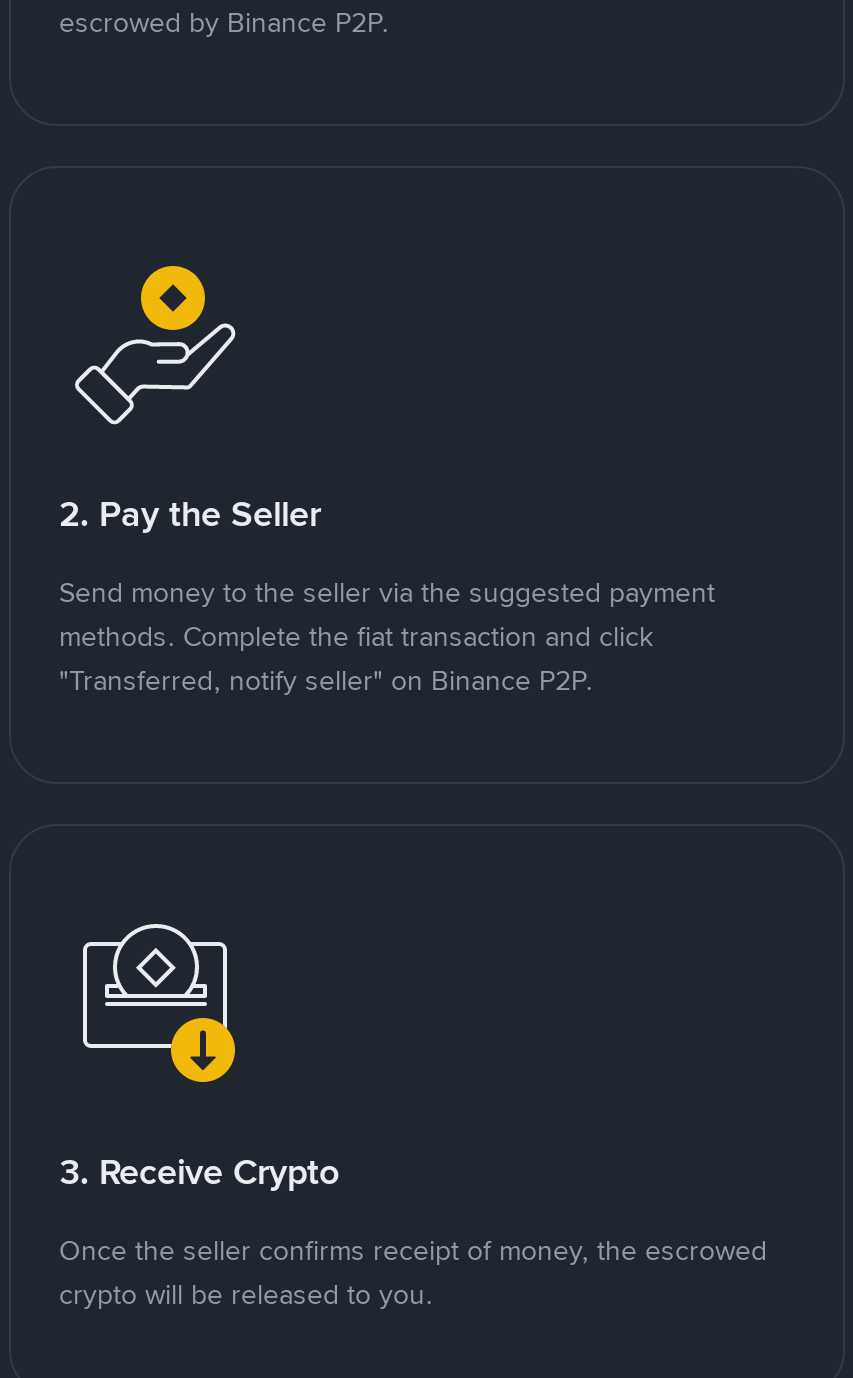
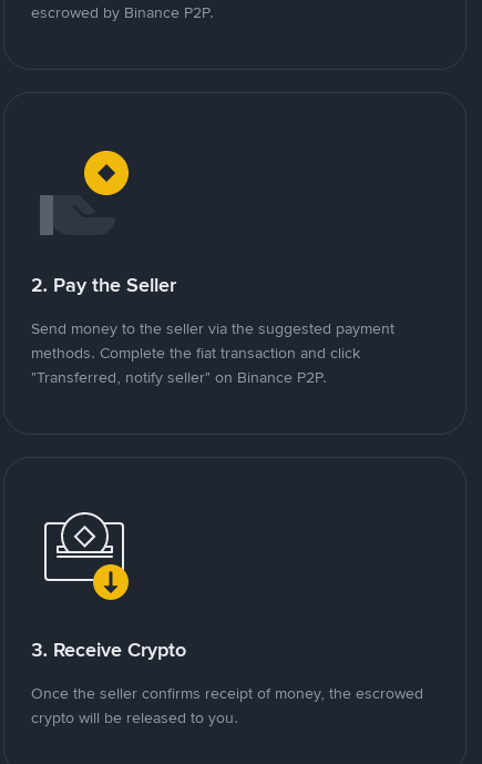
- [image]
+ [image]
